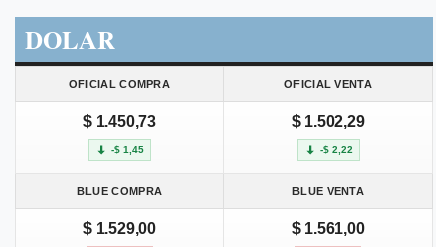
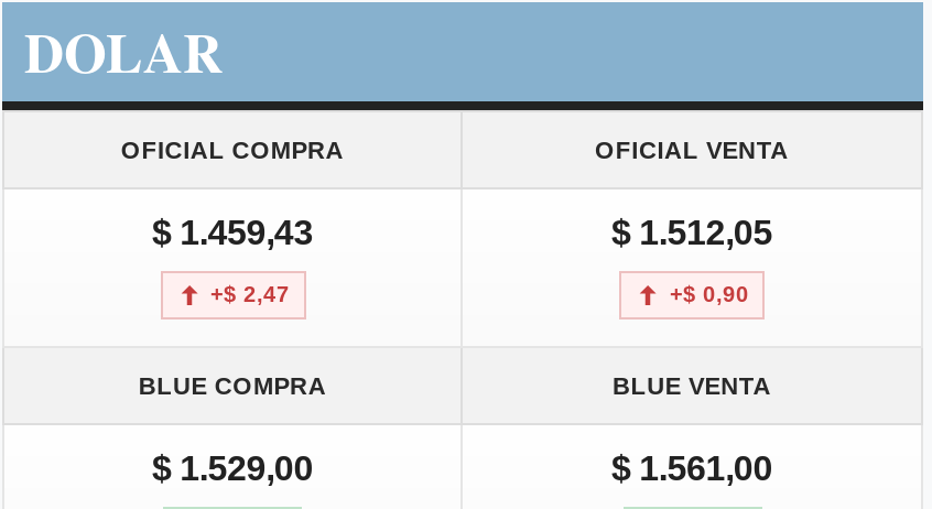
- $ 1.450,73
+ $ 1.459,43

- $ 1.502,29
+ $ 1.512,05

- -$ 1,45
+ +$ 2,47

- -$ 2,22
+ +$ 0,90
